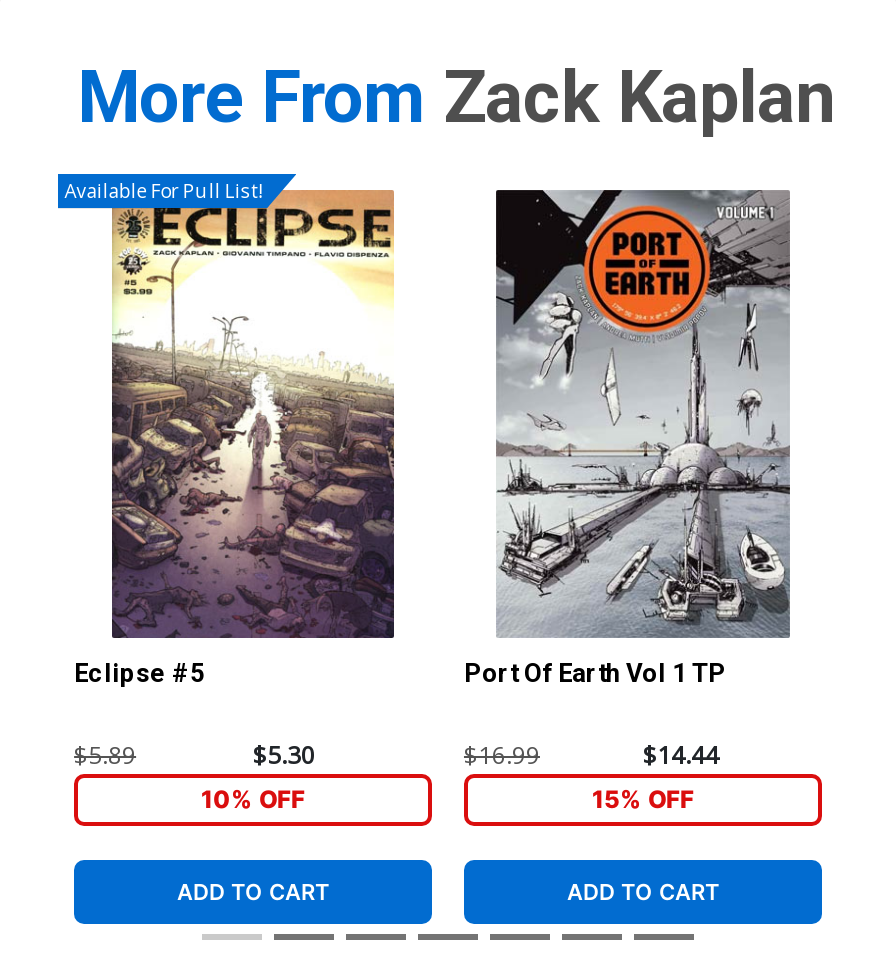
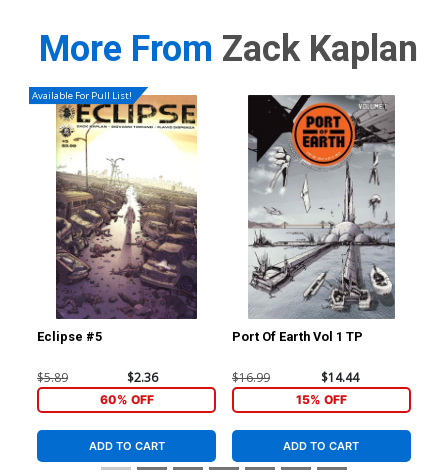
- $5.30
+ $2.36

- 10% OFF
+ 60% OFF
